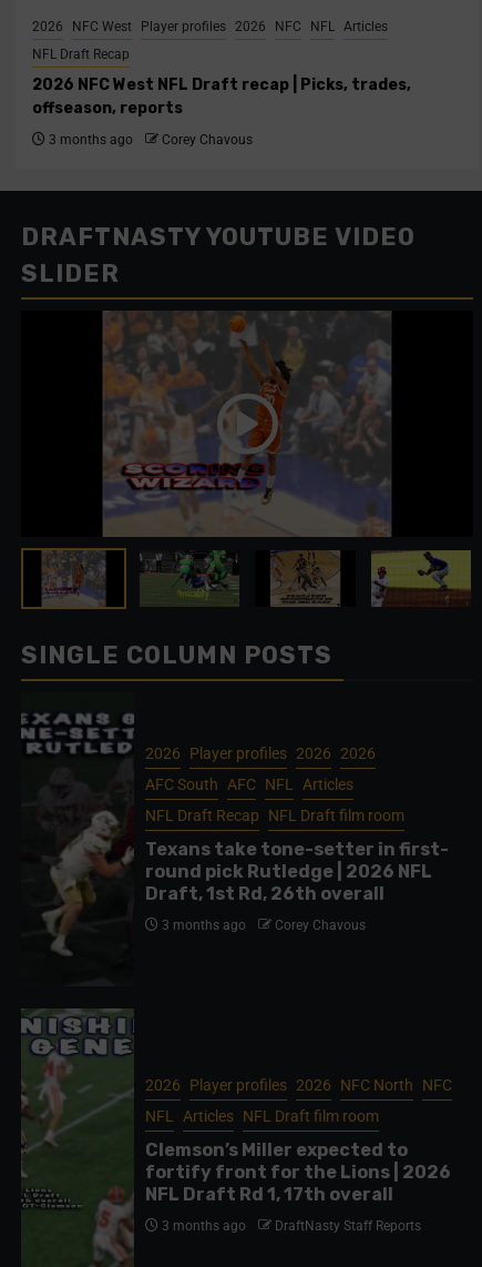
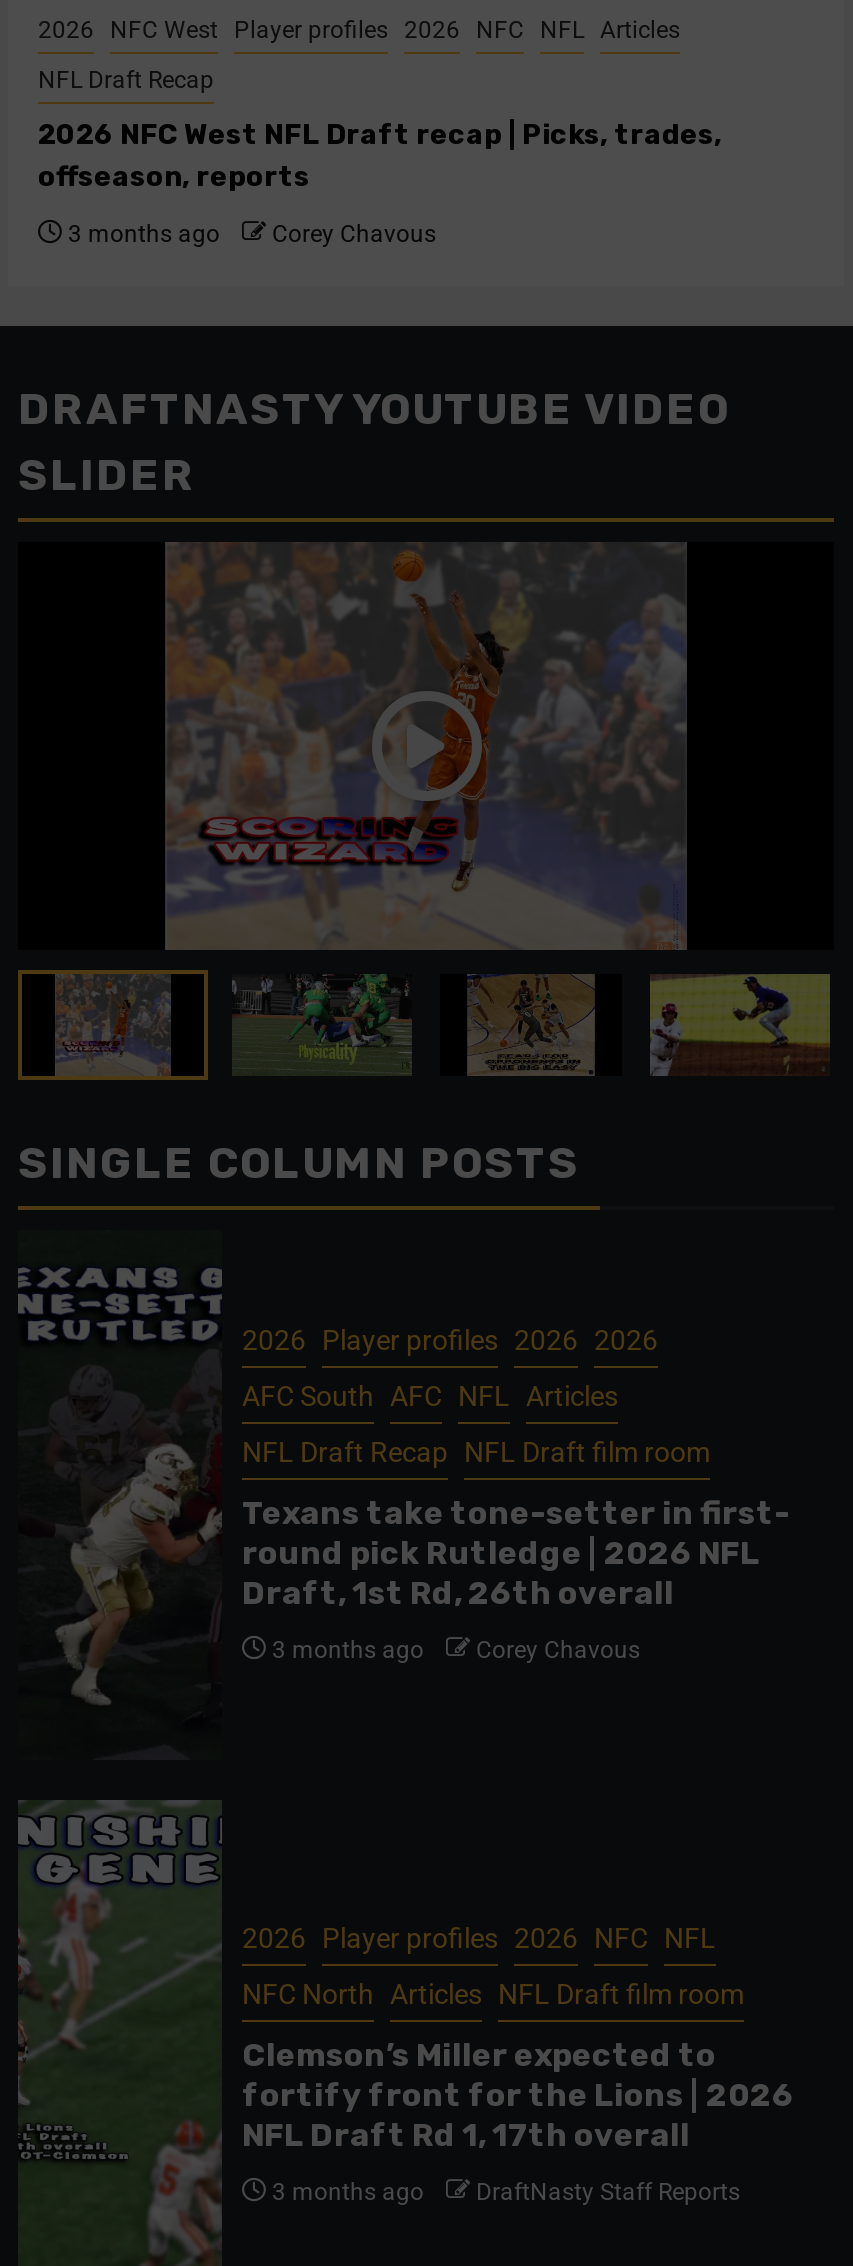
- 2026 Player profiles 2026 NFC North NFC
+ 2026 Player profiles 2026 NFC NFL

- NFL Articles NFL Draft film room
+ NFC North Articles NFL Draft film room
